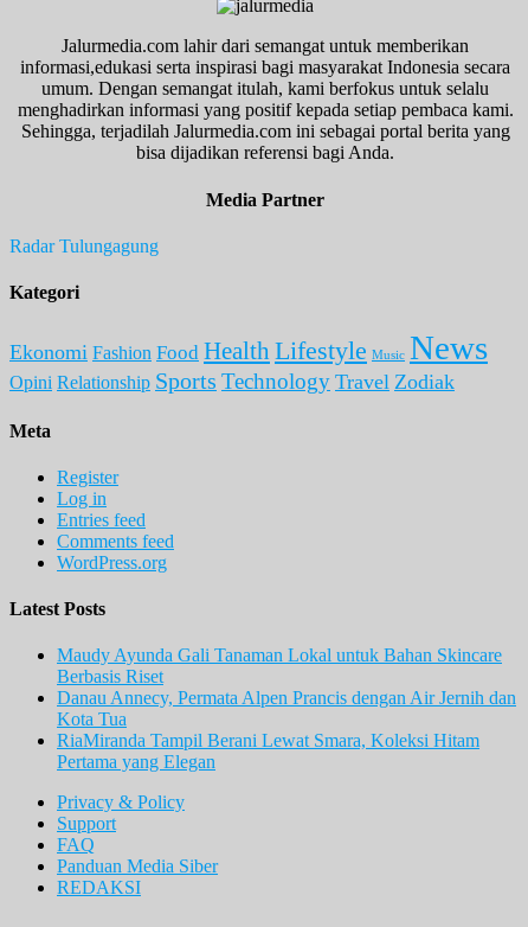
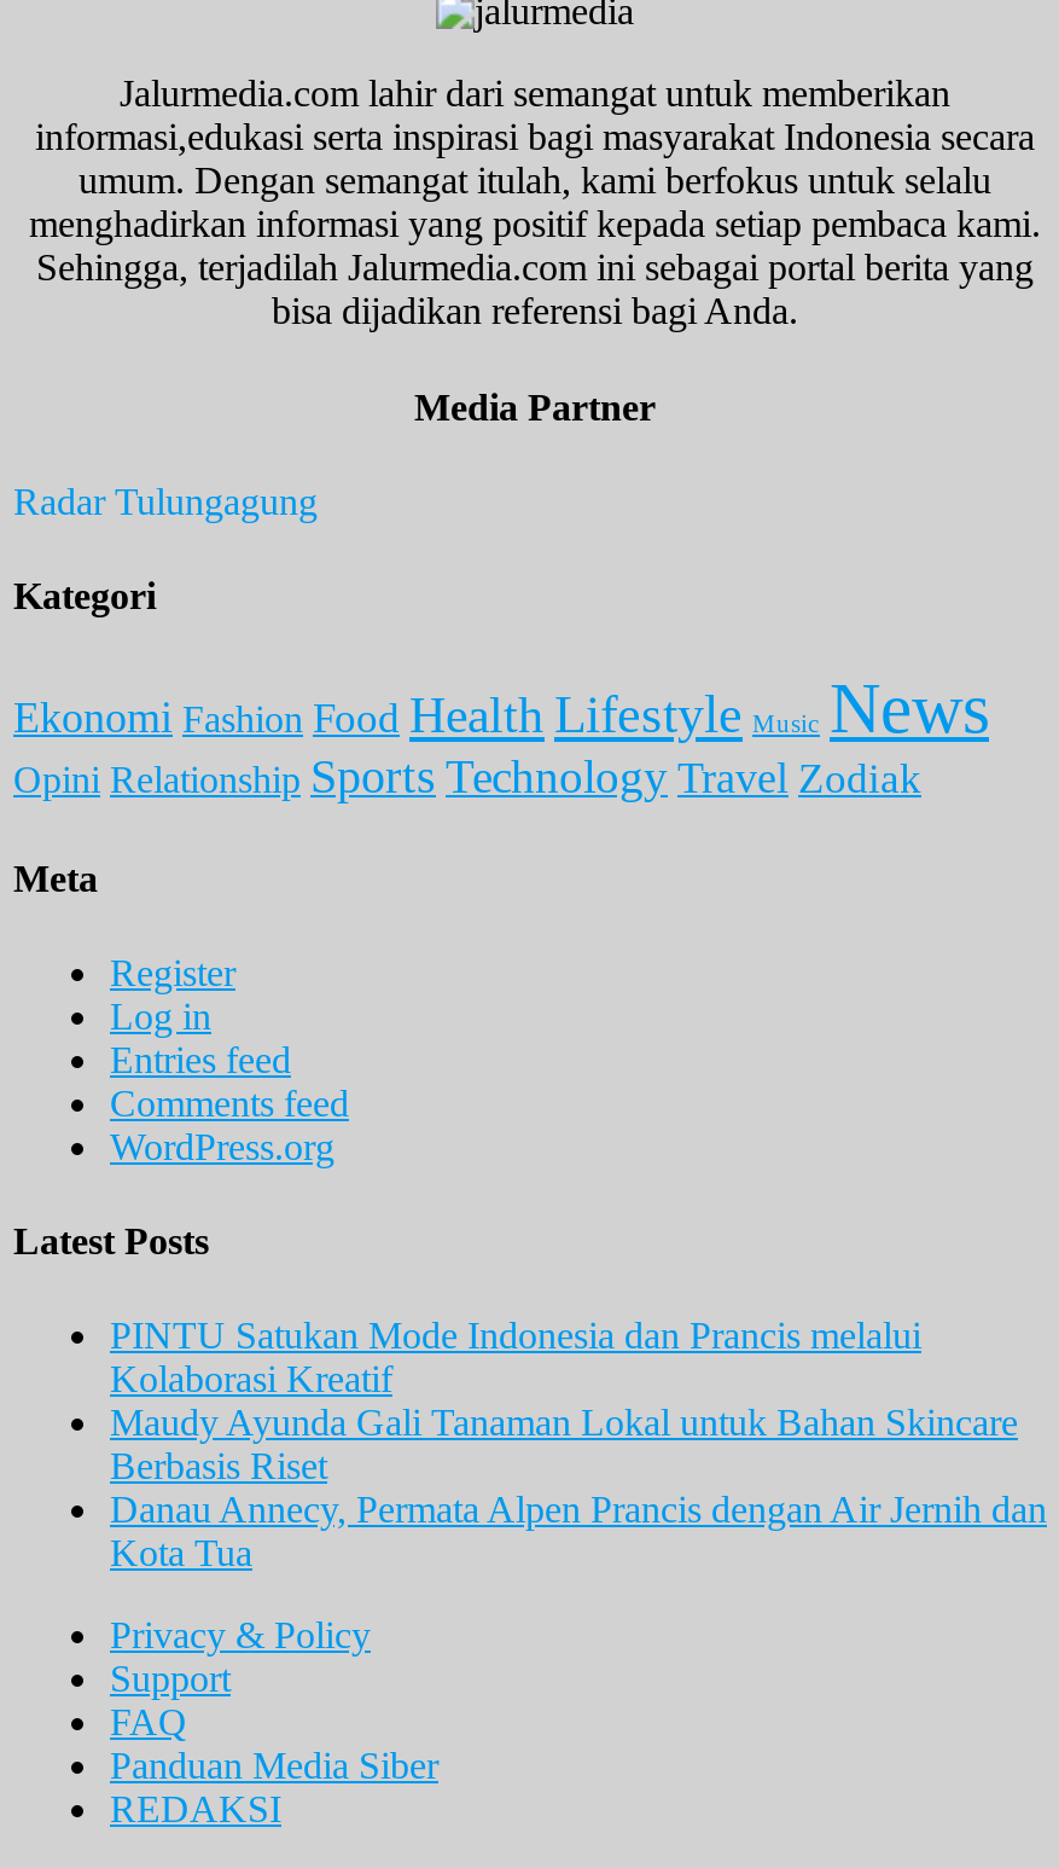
+ PINTU Satukan Mode Indonesia dan Prancis melalui
+ Kolaborasi Kreatif

moved down: Maudy Ayunda Gali Tanaman Lokal untuk Bahan Skincare | Berbasis Riset | Danau Annecy, Permata Alpen Prancis dengan Air Jernih dan | Kota Tua

- RiaMiranda Tampil Berani Lewat Smara, Koleksi Hitam
- Pertama yang Elegan
